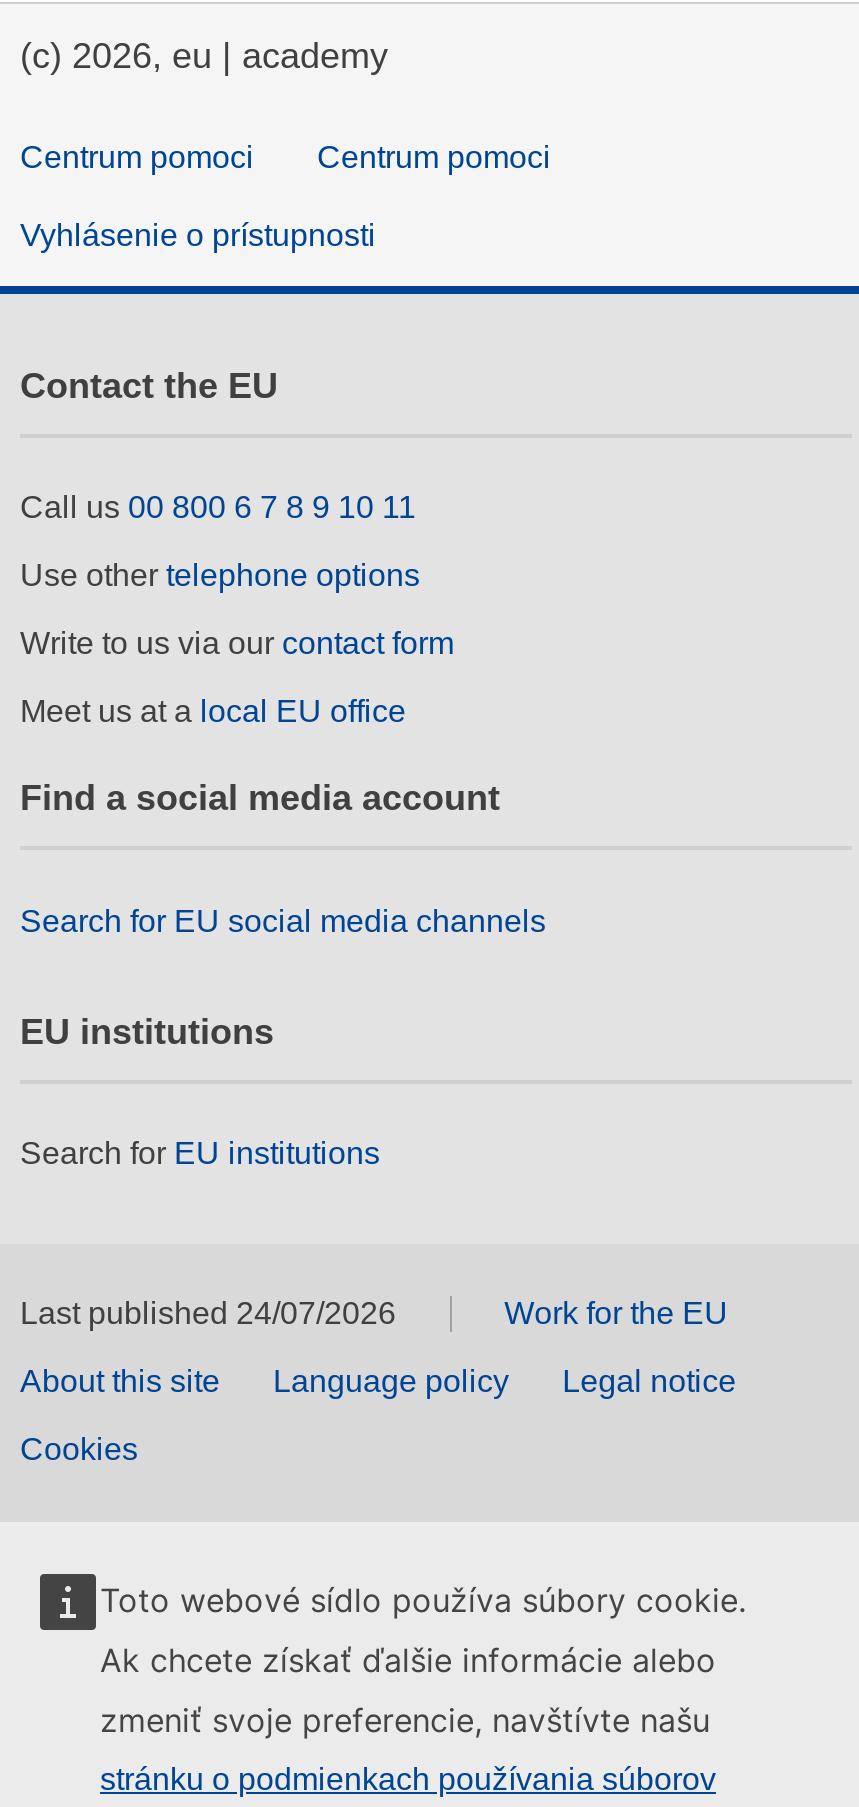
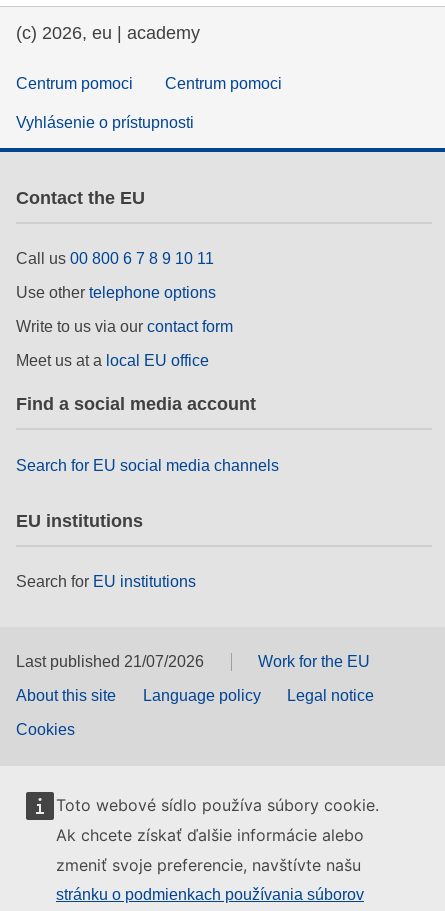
- Last published 24/07/2026
+ Last published 21/07/2026
